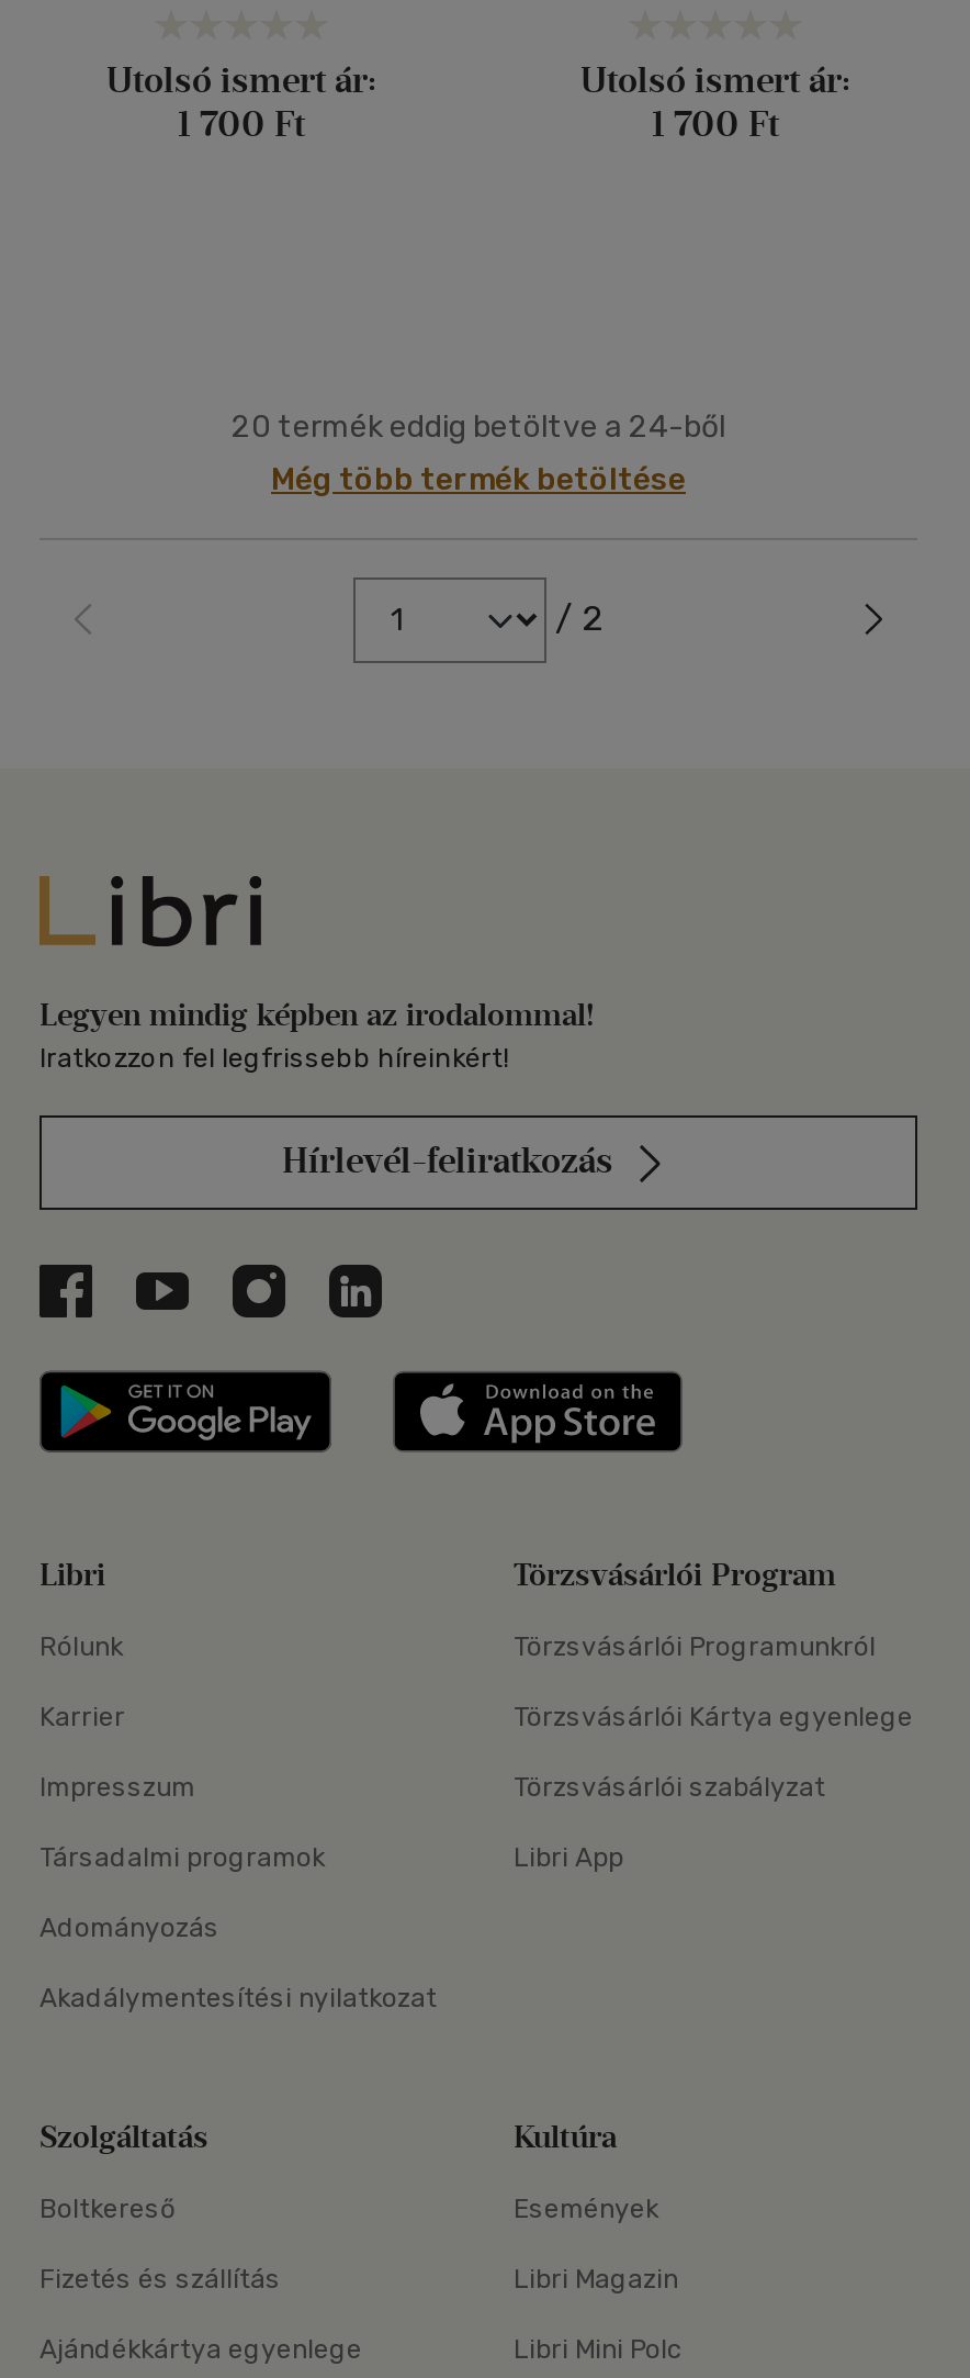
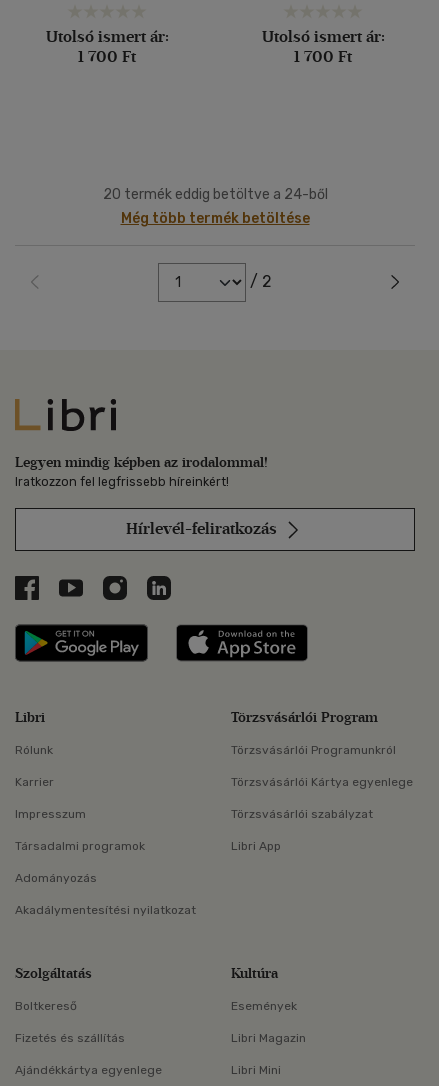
- Libri Mini Polc
+ Libri Mini
